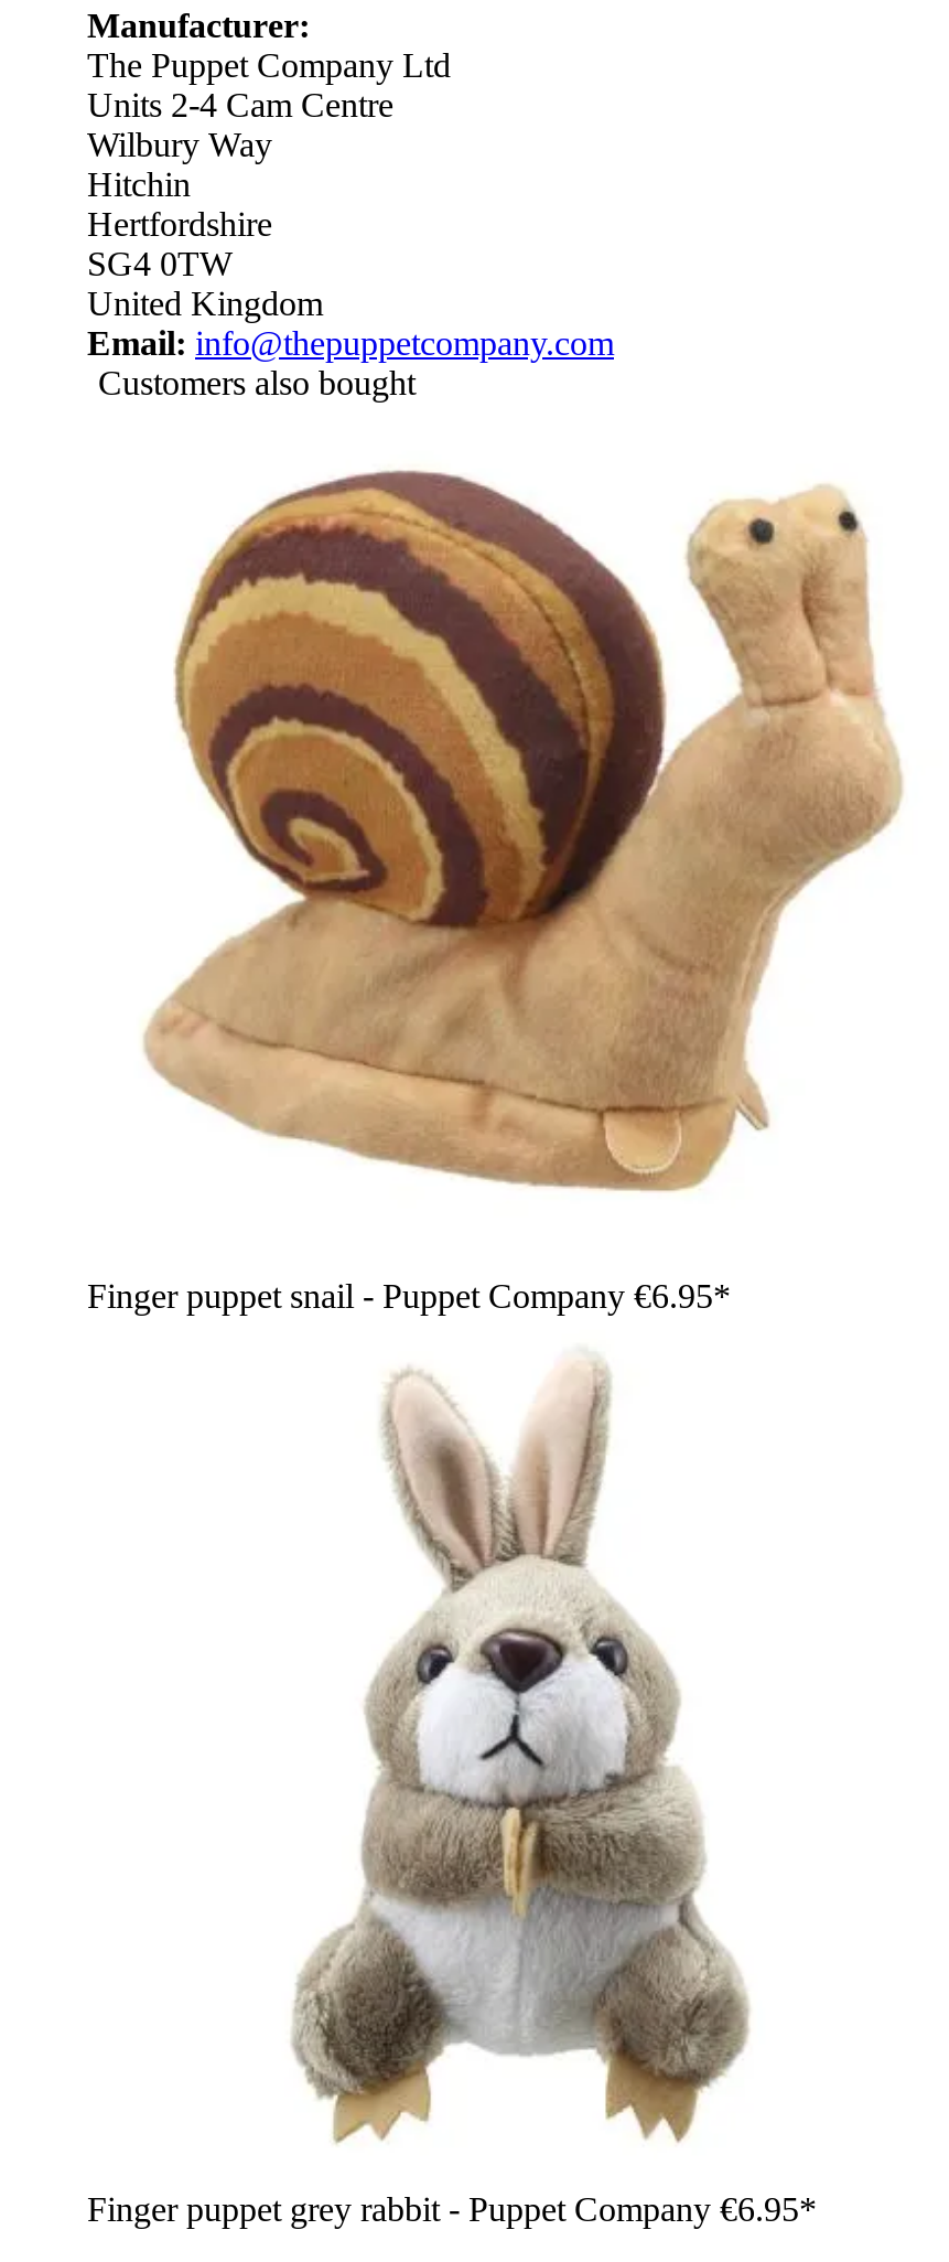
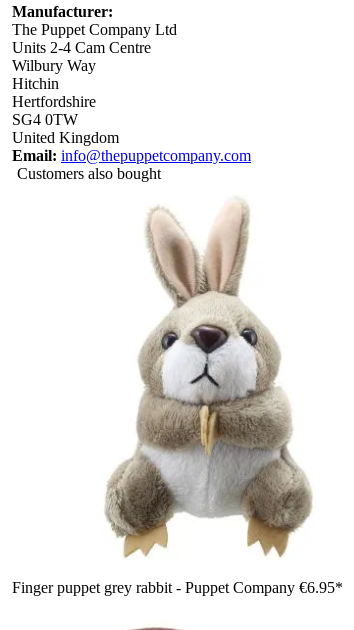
- [image]
- Finger puppet snail - Puppet Company €6.95*
